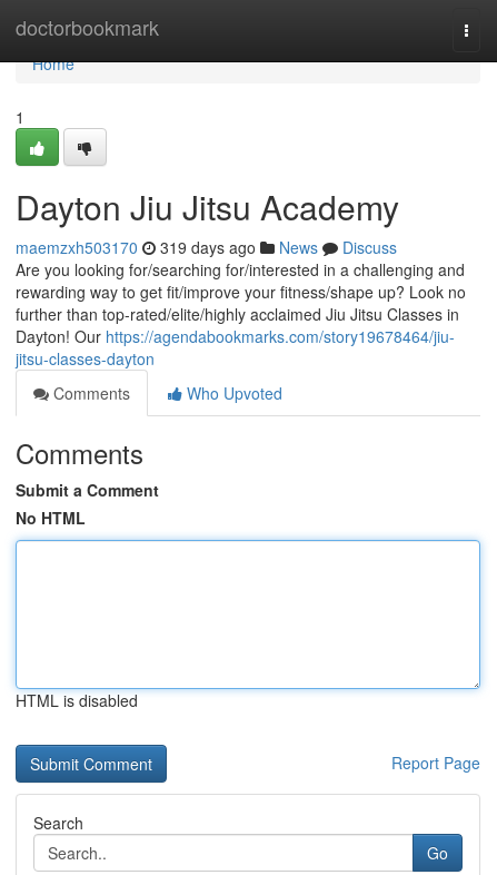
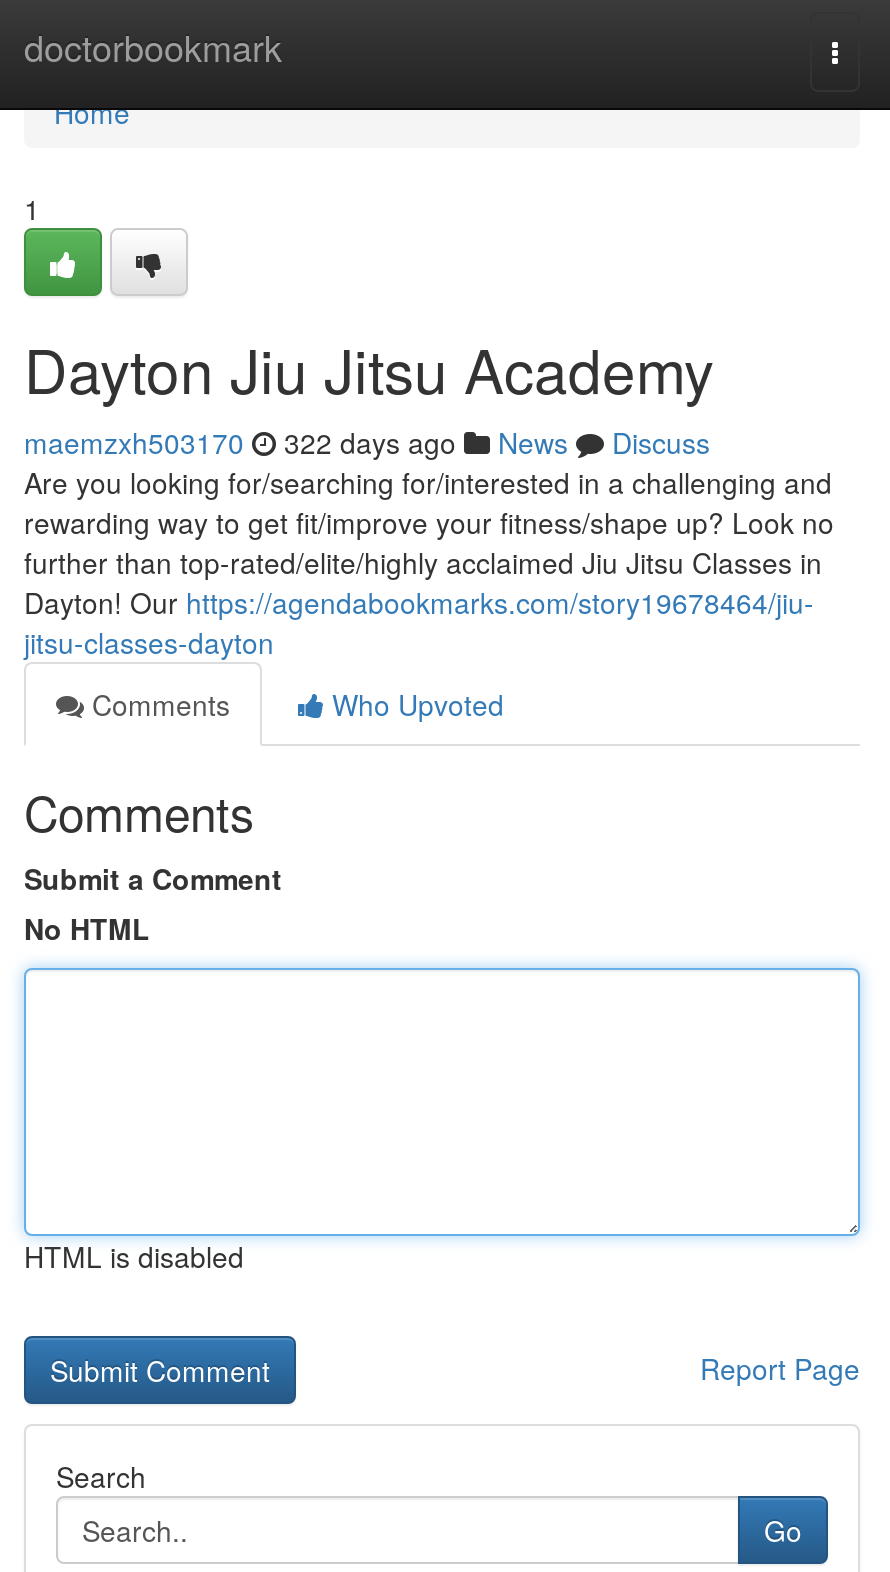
- maemzxh503170 319 days ago News Discuss
+ maemzxh503170 322 days ago News Discuss
